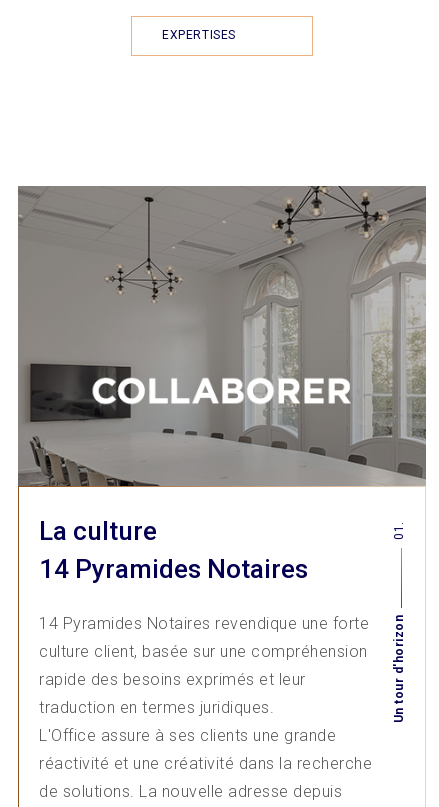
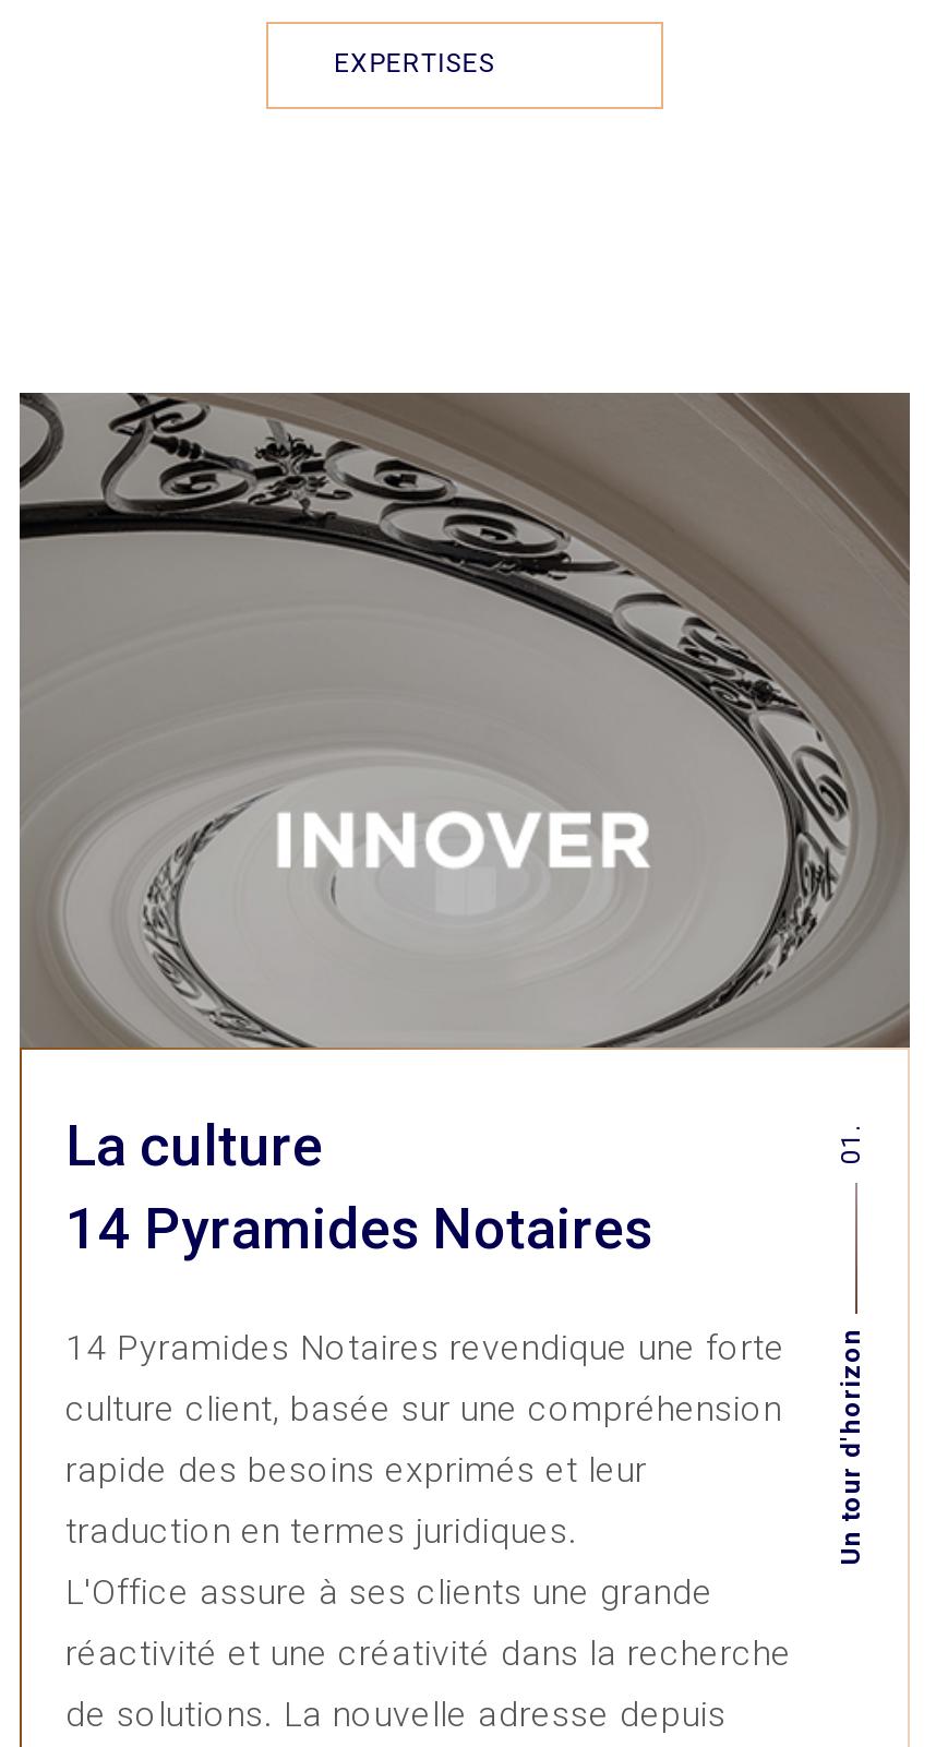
- [image]
+ [image]
